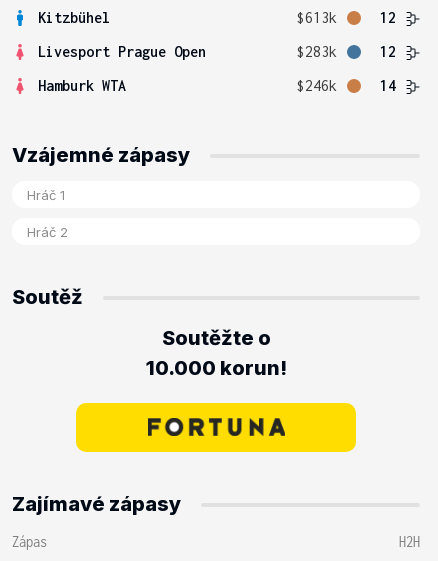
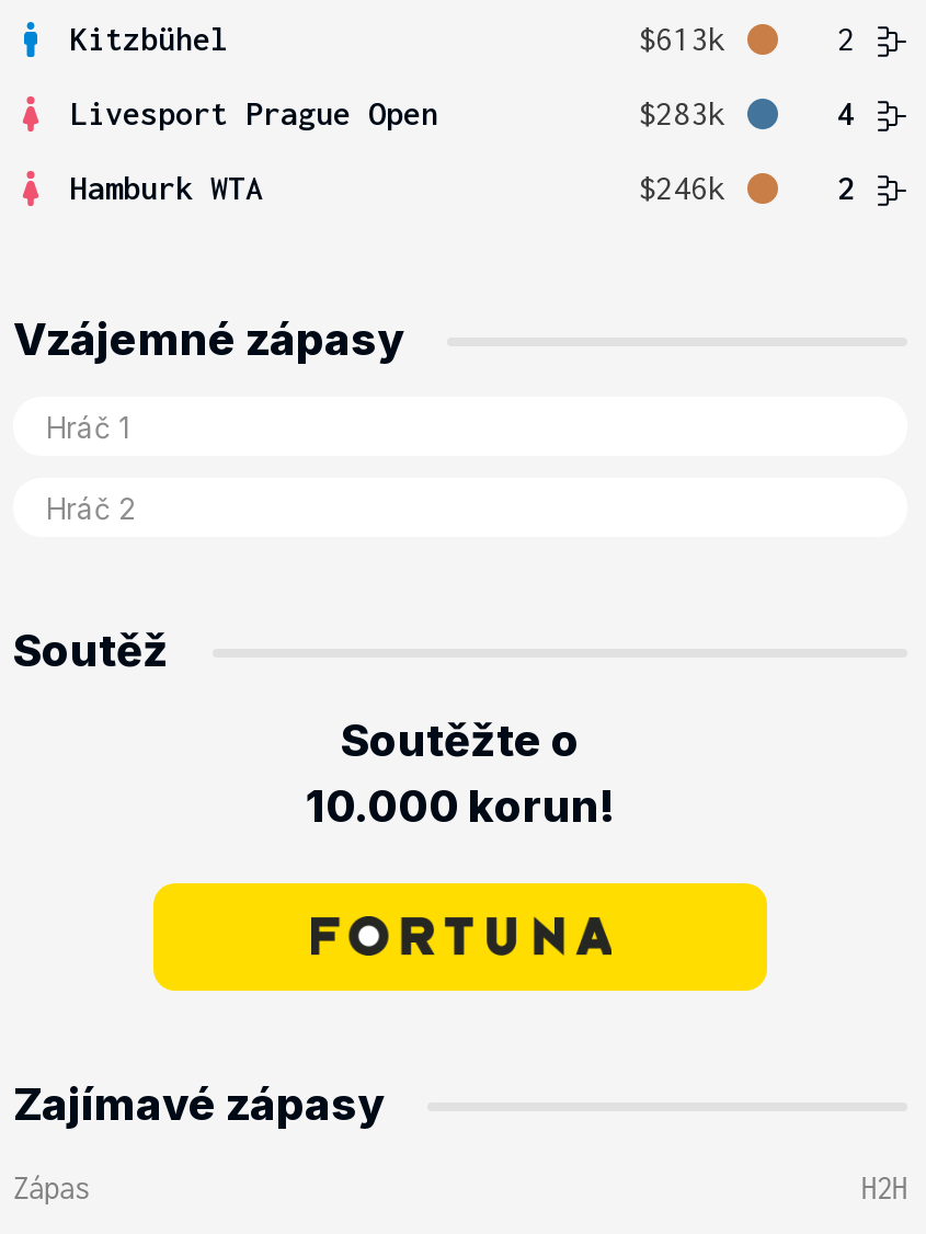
- 12
+ 2

- 12
+ 4

- 14
+ 2
